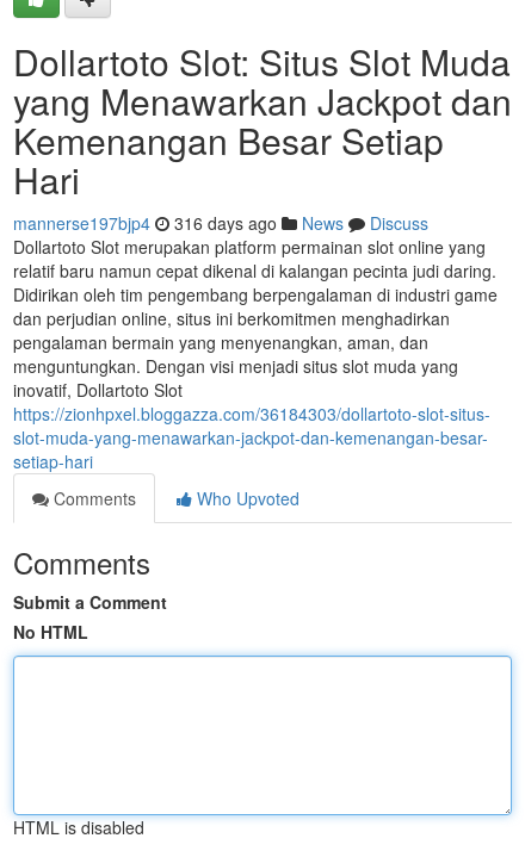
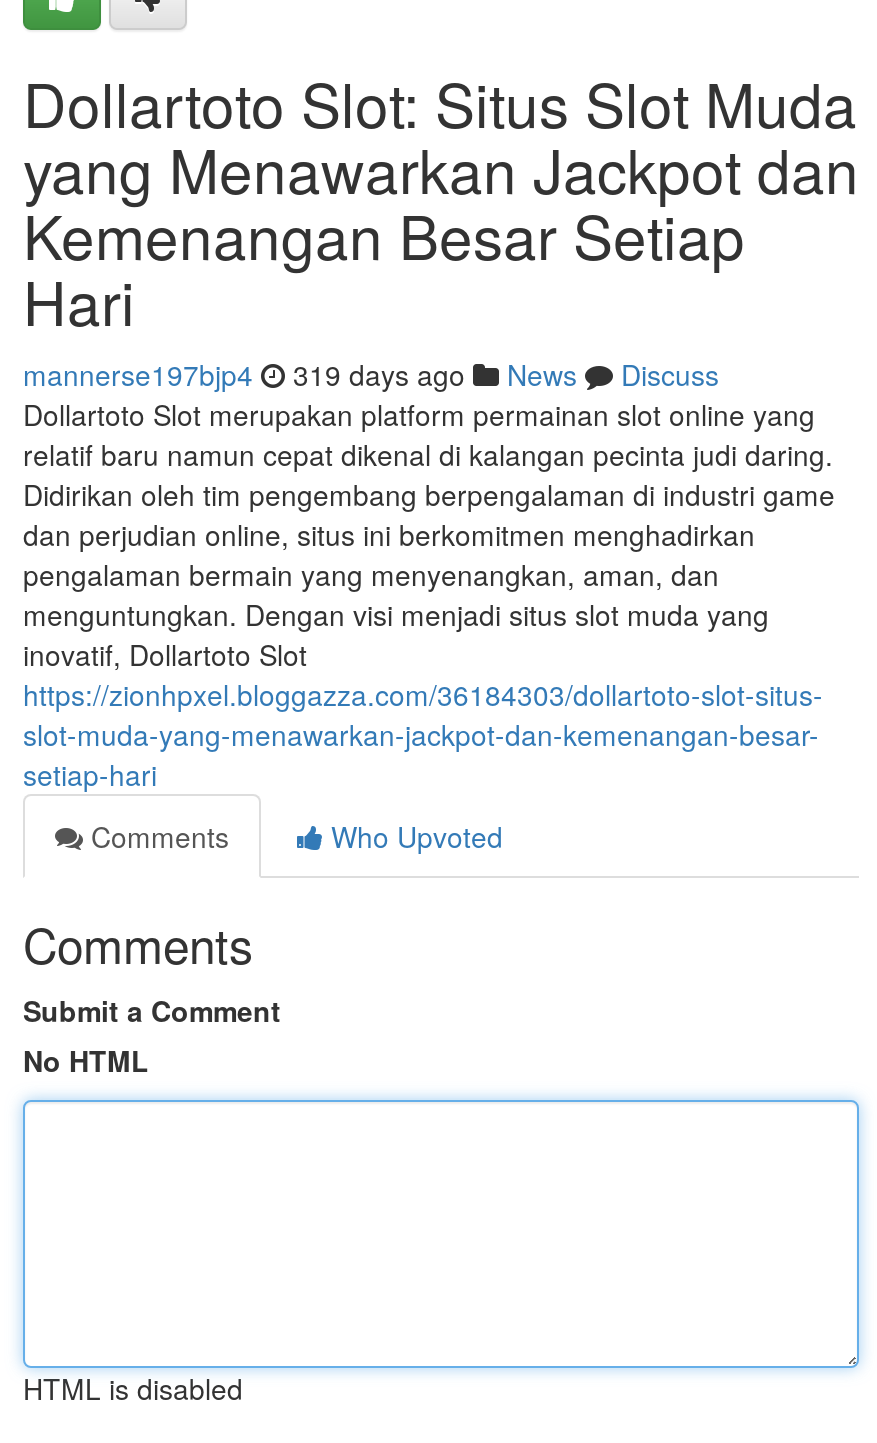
- mannerse197bjp4 316 days ago News Discuss
+ mannerse197bjp4 319 days ago News Discuss
